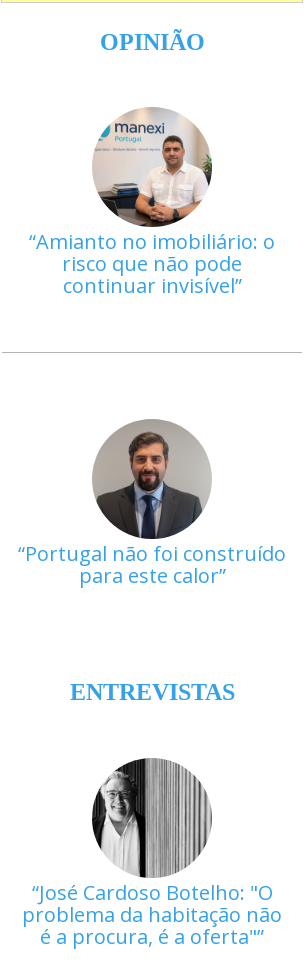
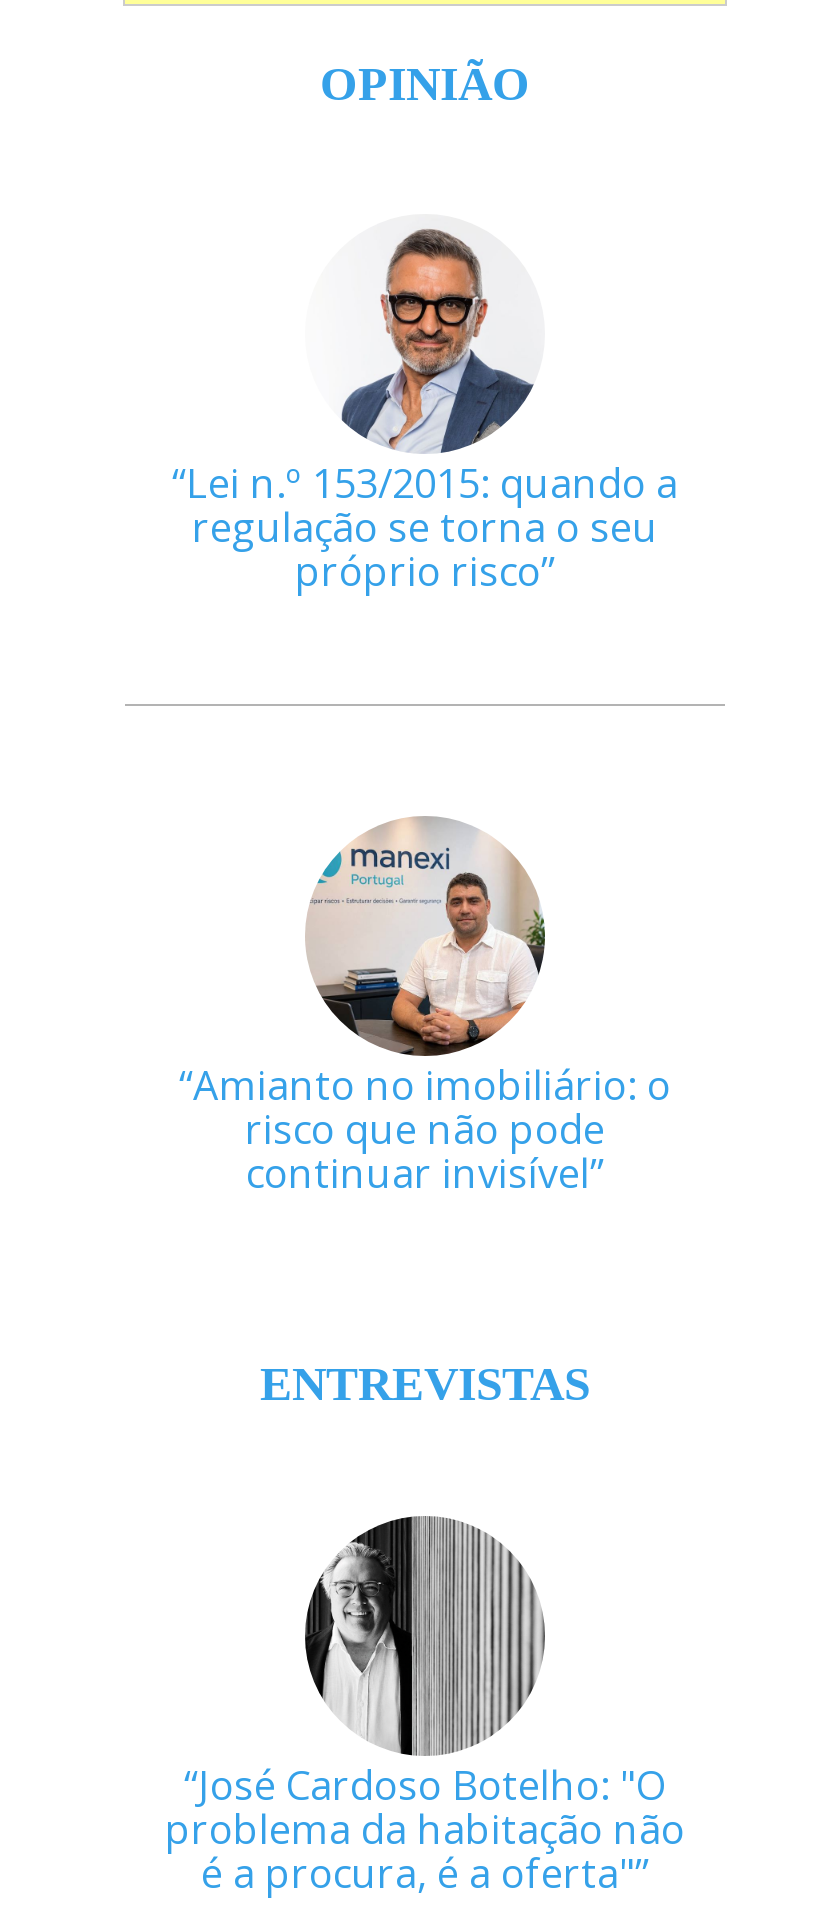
+ [image]
+ Lei n.º 153/2015: quando a
+ regulação se torna o seu
+ próprio risco

moved down: [image] | Amianto no imobiliário: o | risco que não pode | continuar invisível

- [image]
- Portugal não foi construído
- para este calor
